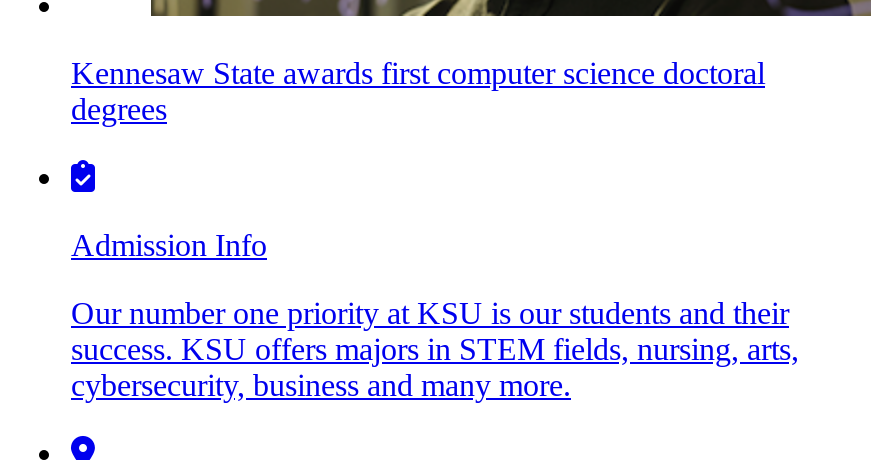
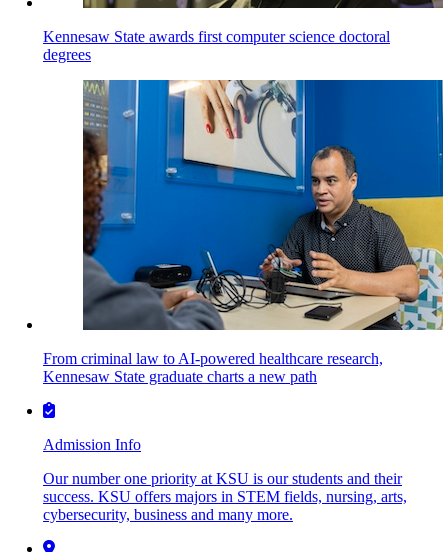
+ [image]
+ From criminal law to AI-powered healthcare research,
+ Kennesaw State graduate charts a new path
